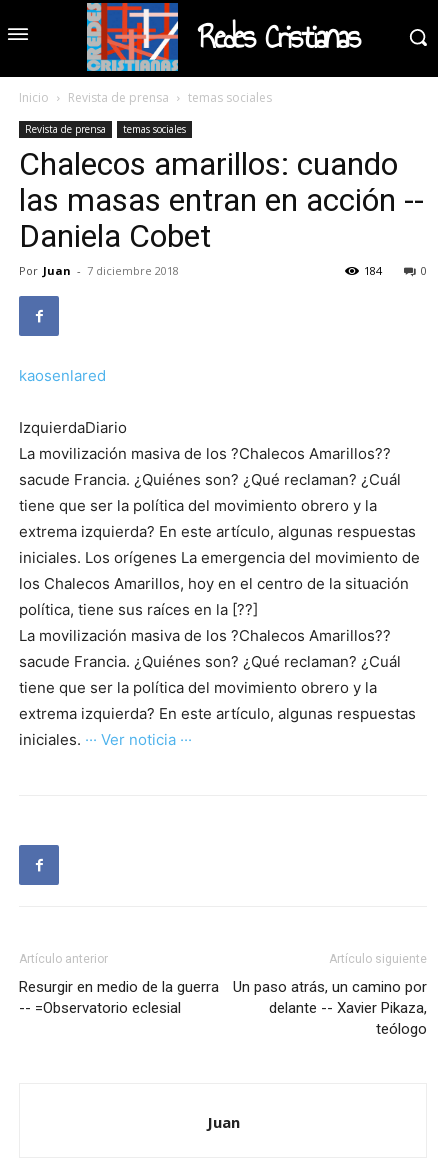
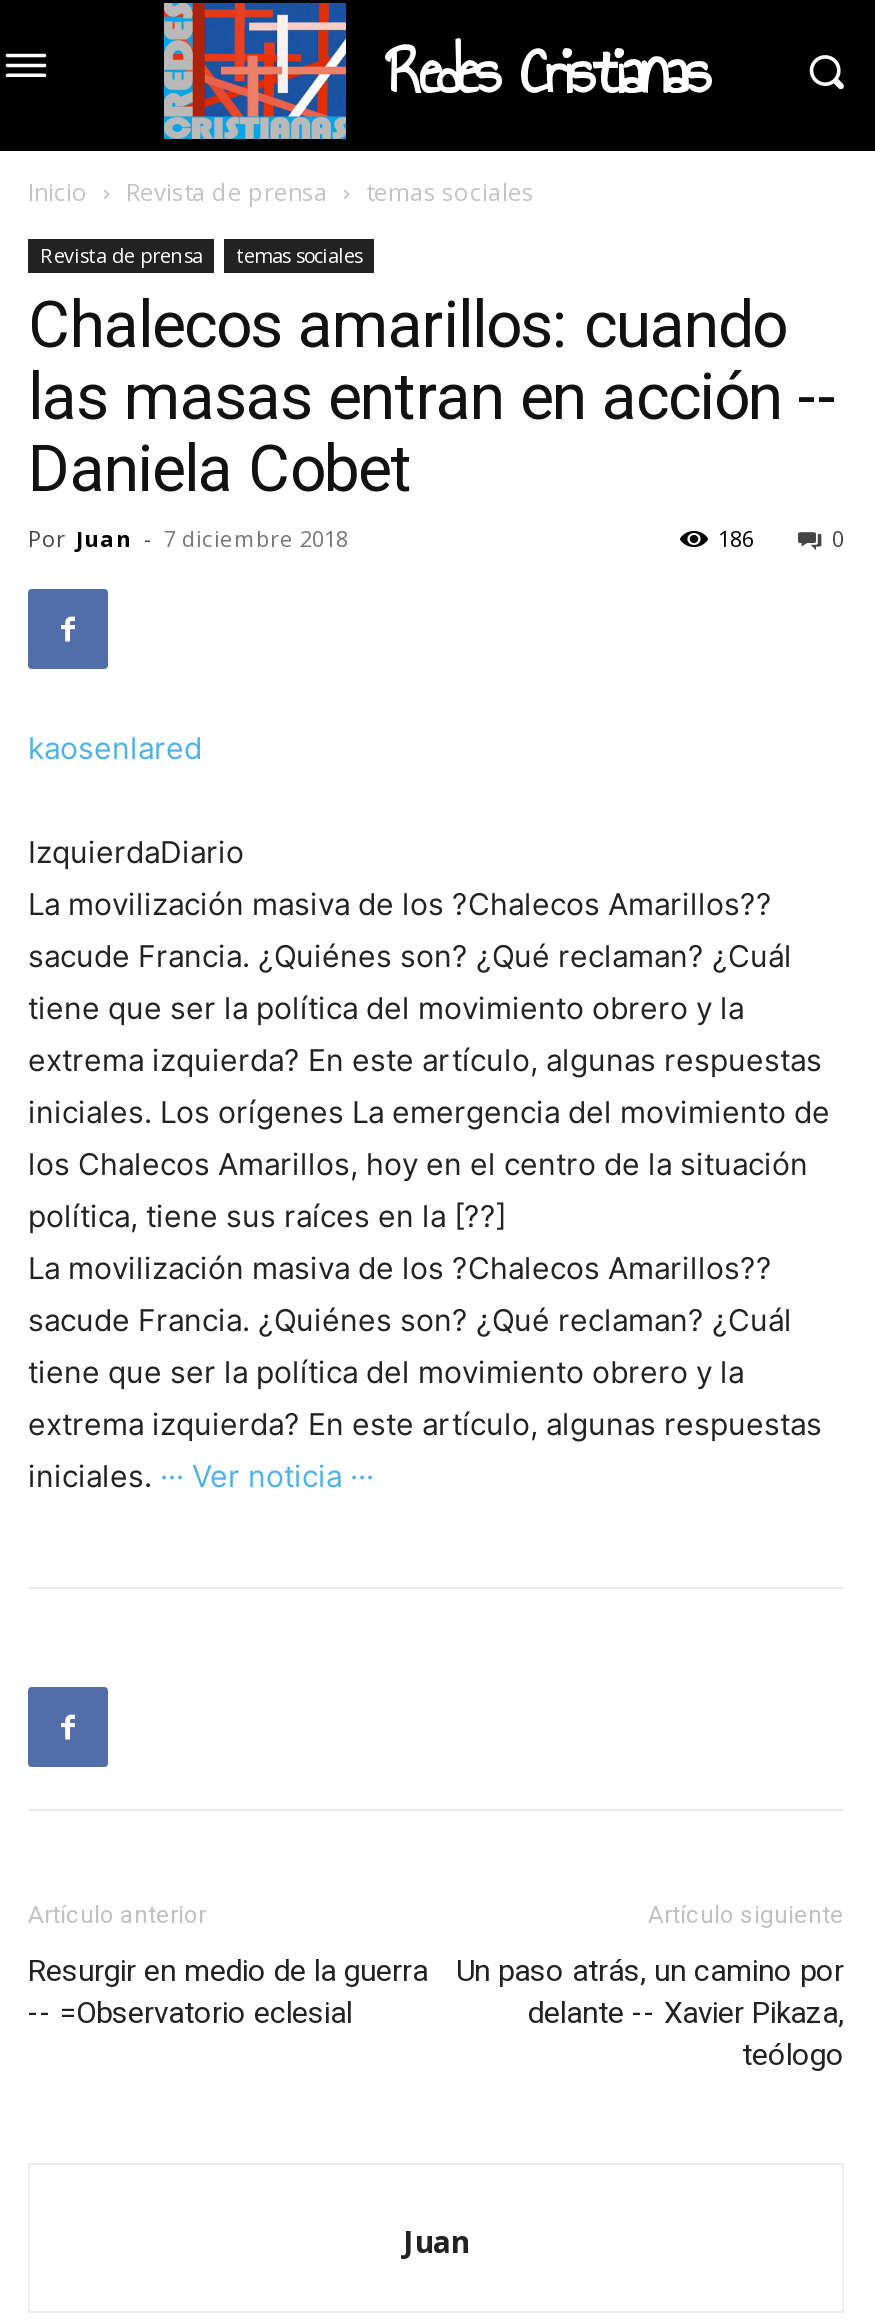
- 184
+ 186
